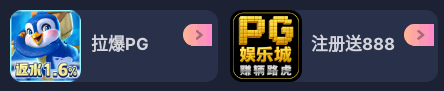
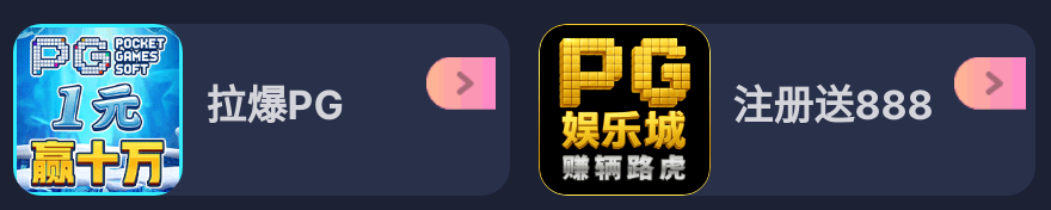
- [image]
+ [image]
